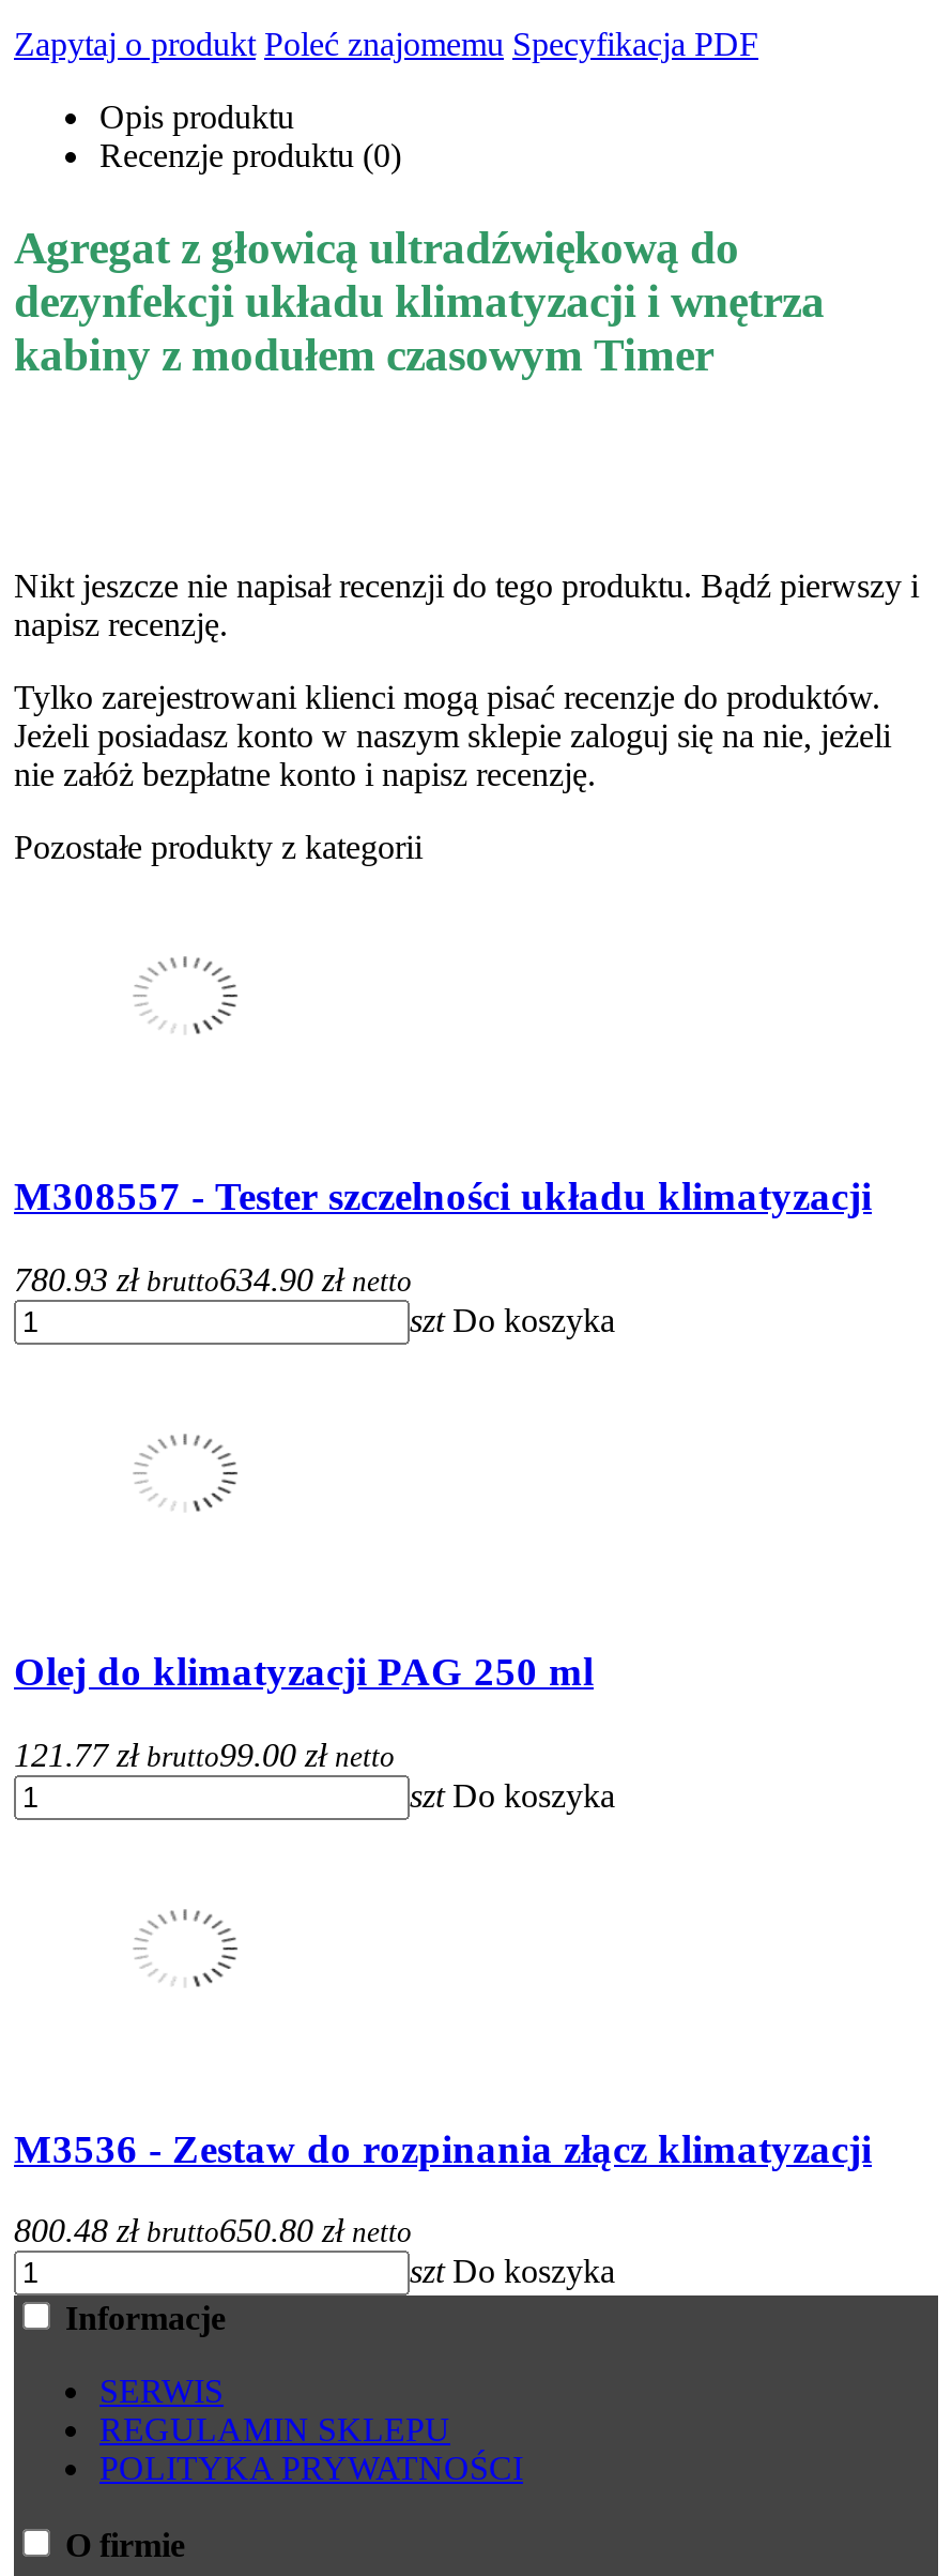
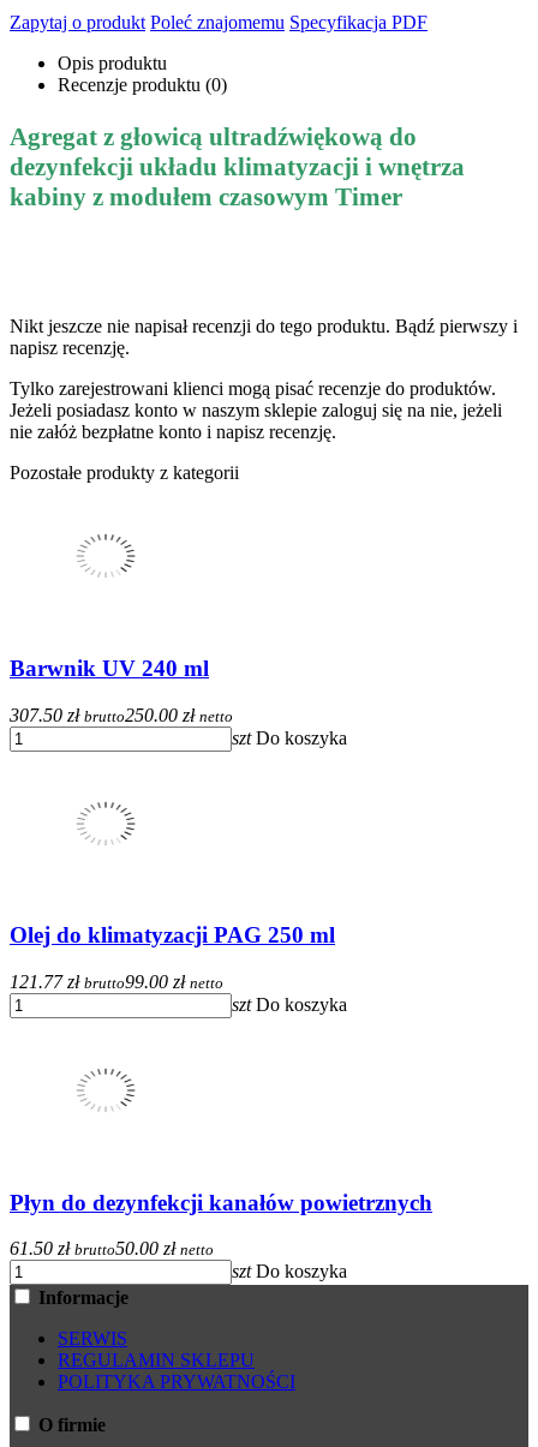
- M308557 - Tester szczelności układu klimatyzacji
+ Barwnik UV 240 ml

- 780.93 zł brutto634.90 zł netto
+ 307.50 zł brutto250.00 zł netto

- M3536 - Zestaw do rozpinania złącz klimatyzacji
+ Płyn do dezynfekcji kanałów powietrznych

- 800.48 zł brutto650.80 zł netto
+ 61.50 zł brutto50.00 zł netto
